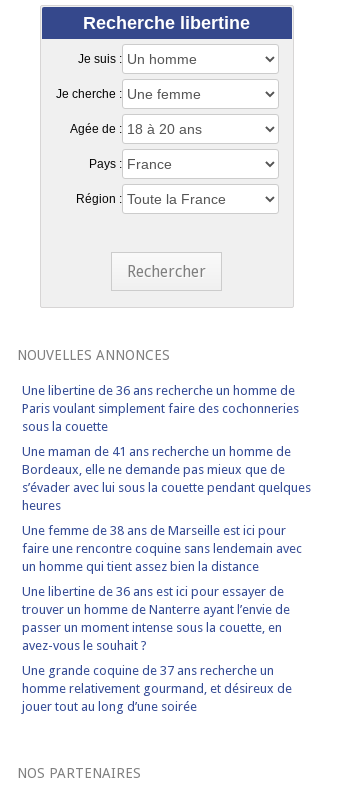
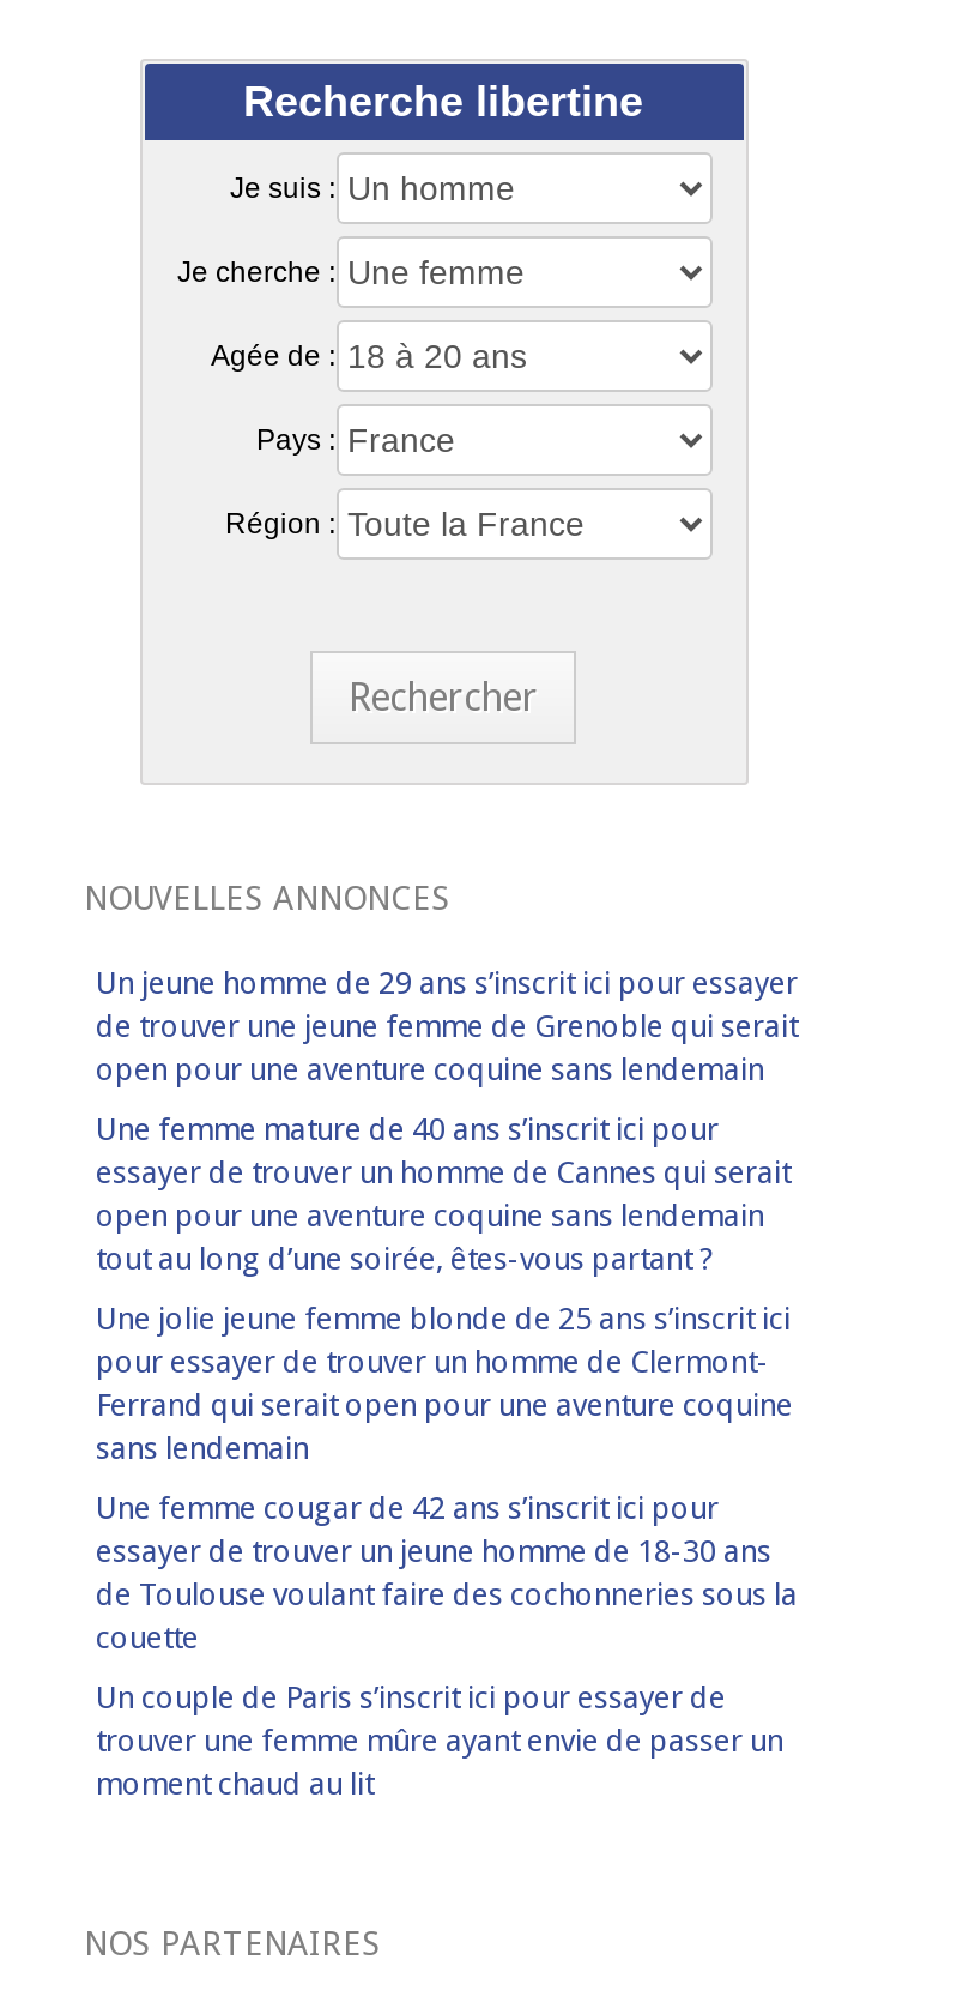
- Une libertine de 36 ans recherche un homme de
- Paris voulant simplement faire des cochonneries
- sous la couette
+ Un jeune homme de 29 ans s’inscrit ici pour essayer
+ de trouver une jeune femme de Grenoble qui serait
+ open pour une aventure coquine sans lendemain

- Une maman de 41 ans recherche un homme de
- Bordeaux, elle ne demande pas mieux que de
- s’évader avec lui sous la couette pendant quelques
- heures
+ Une femme mature de 40 ans s’inscrit ici pour
+ essayer de trouver un homme de Cannes qui serait
+ open pour une aventure coquine sans lendemain
+ tout au long d’une soirée, êtes-vous partant ?

- Une femme de 38 ans de Marseille est ici pour
- faire une rencontre coquine sans lendemain avec
- un homme qui tient assez bien la distance
+ Une jolie jeune femme blonde de 25 ans s’inscrit ici
+ pour essayer de trouver un homme de Clermont-
+ Ferrand qui serait open pour une aventure coquine
+ sans lendemain

- Une libertine de 36 ans est ici pour essayer de
- trouver un homme de Nanterre ayant l’envie de
- passer un moment intense sous la couette, en
- avez-vous le souhait ?
+ Une femme cougar de 42 ans s’inscrit ici pour
+ essayer de trouver un jeune homme de 18-30 ans
+ de Toulouse voulant faire des cochonneries sous la
+ couette

- Une grande coquine de 37 ans recherche un
- homme relativement gourmand, et désireux de
- jouer tout au long d’une soirée
+ Un couple de Paris s’inscrit ici pour essayer de
+ trouver une femme mûre ayant envie de passer un
+ moment chaud au lit
